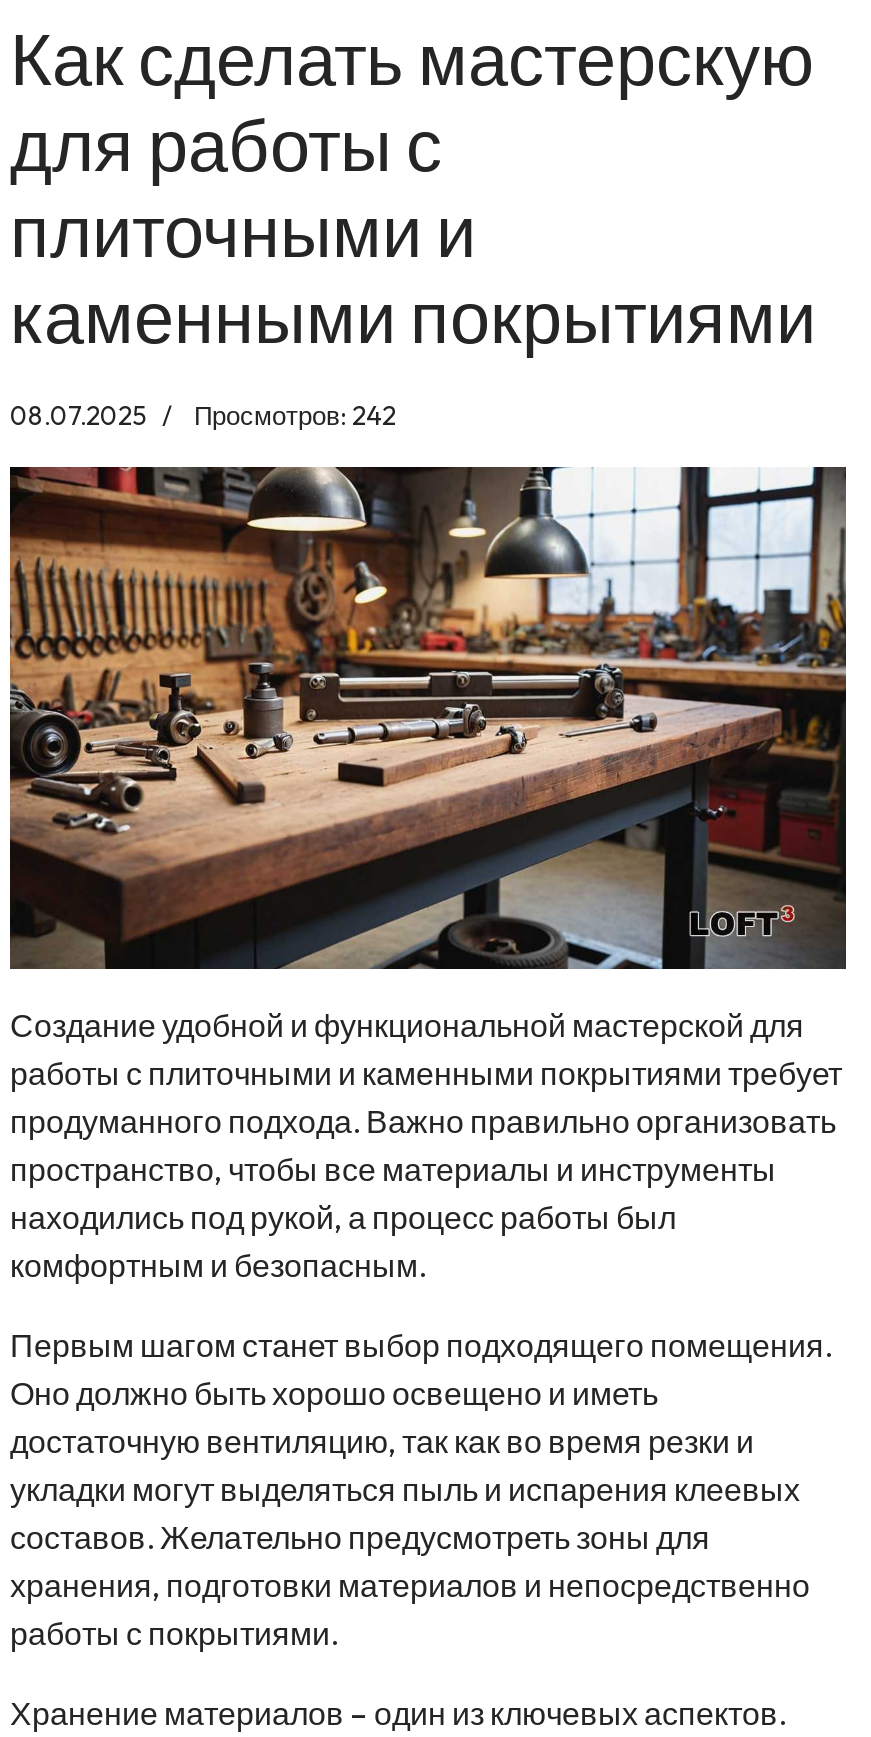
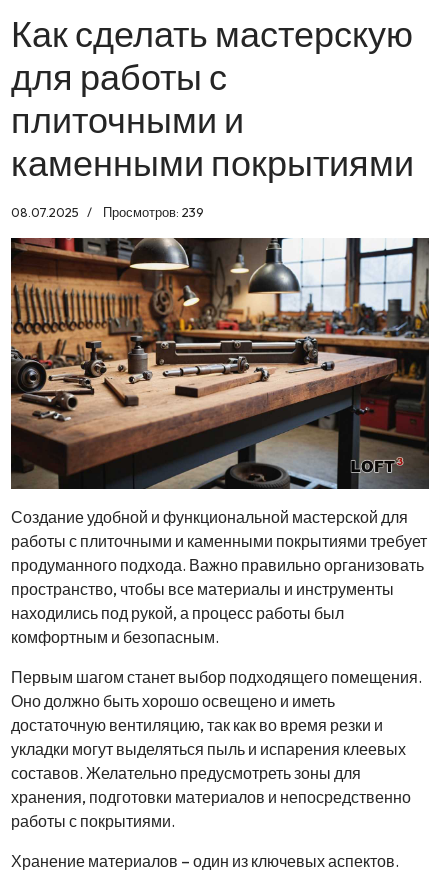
- 08.07.2025 Просмотров: 242
+ 08.07.2025 Просмотров: 239
